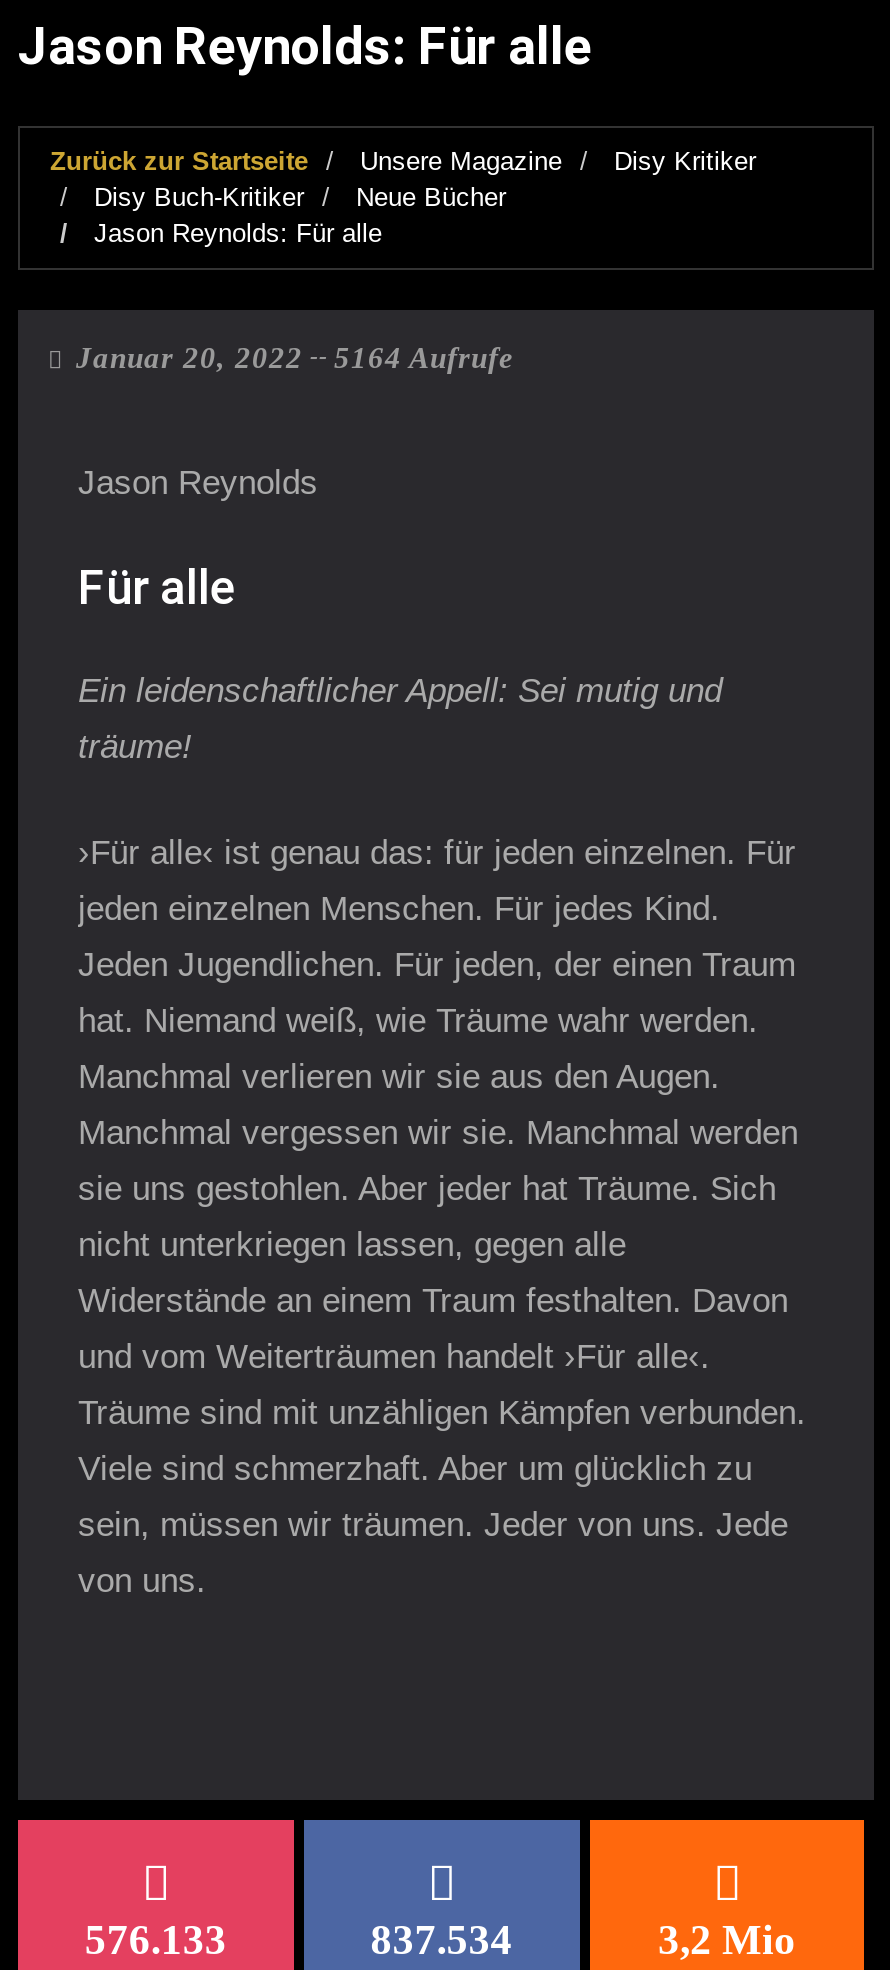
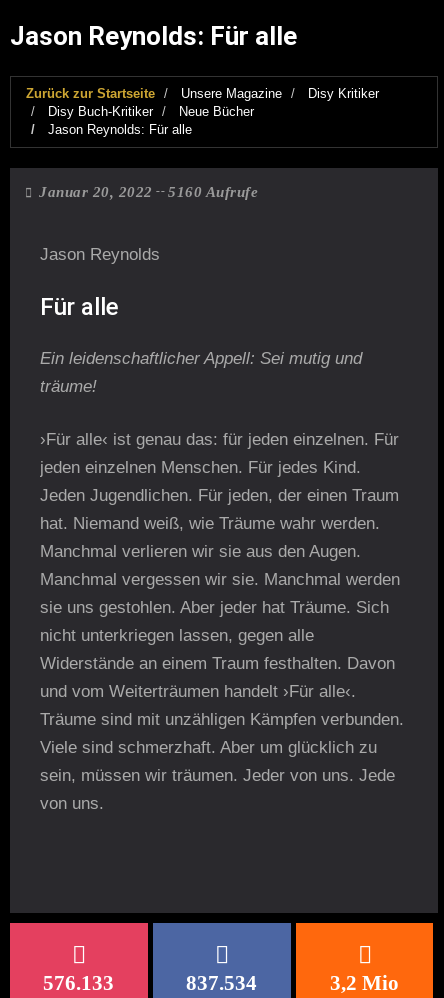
- Januar 20, 2022 5164 Aufrufe
+ Januar 20, 2022 5160 Aufrufe
